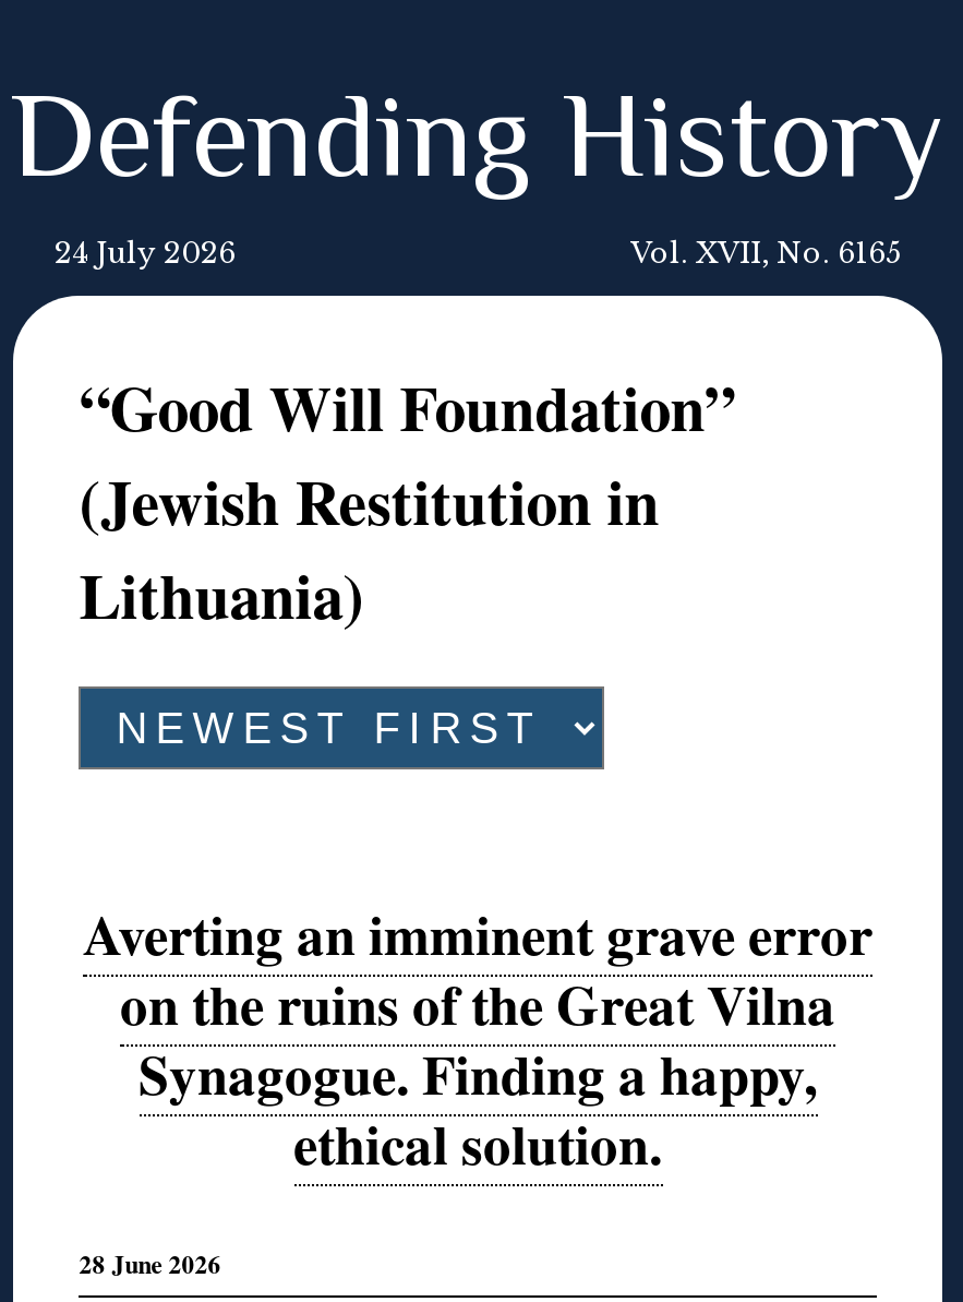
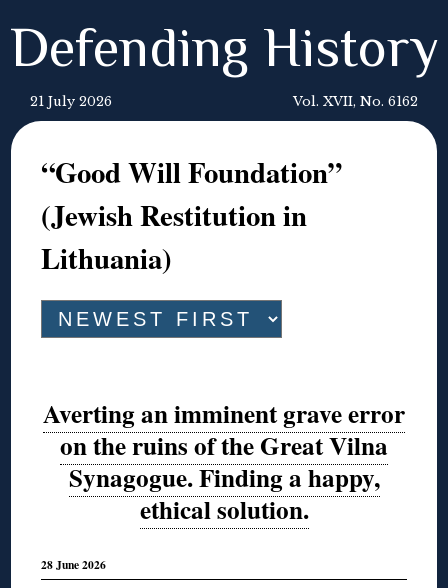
- 24 July 2026
+ 21 July 2026

- Vol. XVII, No. 6165
+ Vol. XVII, No. 6162
